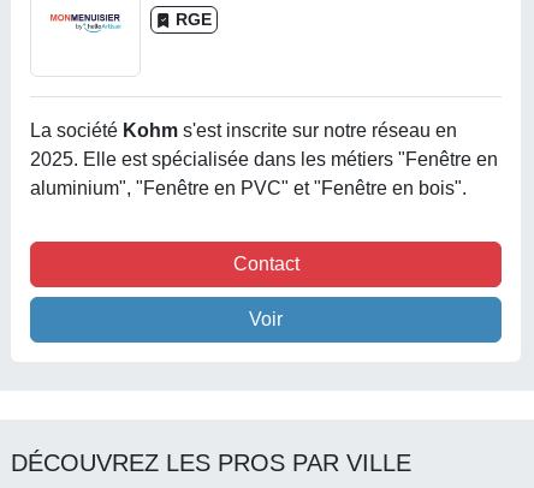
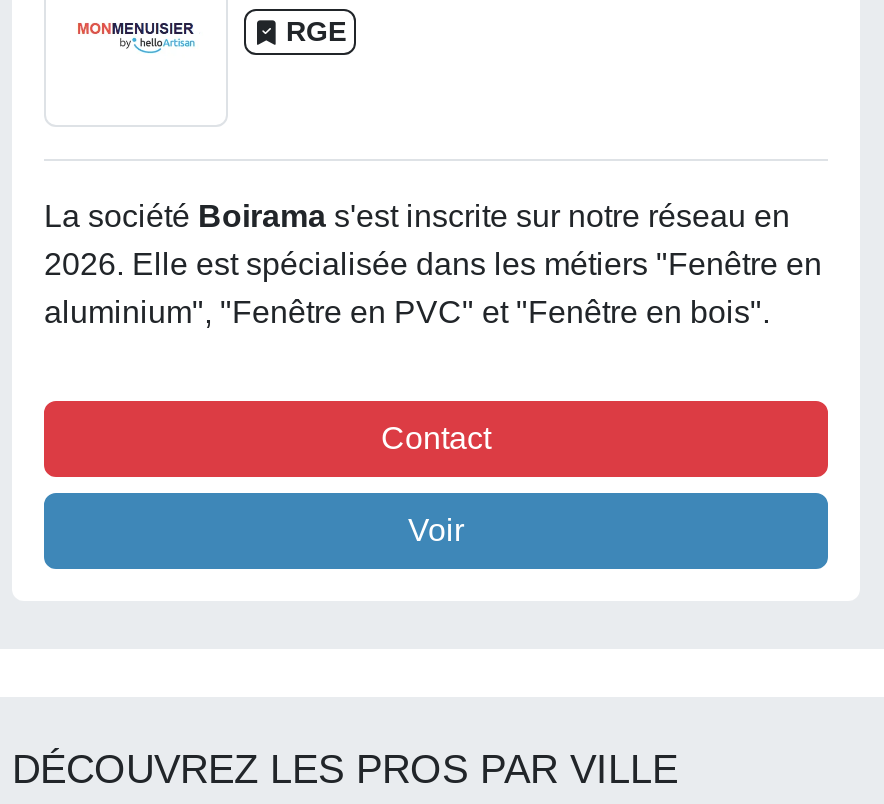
- La société Kohm s'est inscrite sur notre réseau en
+ La société Boirama s'est inscrite sur notre réseau en

- 2025. Elle est spécialisée dans les métiers "Fenêtre en
+ 2026. Elle est spécialisée dans les métiers "Fenêtre en
